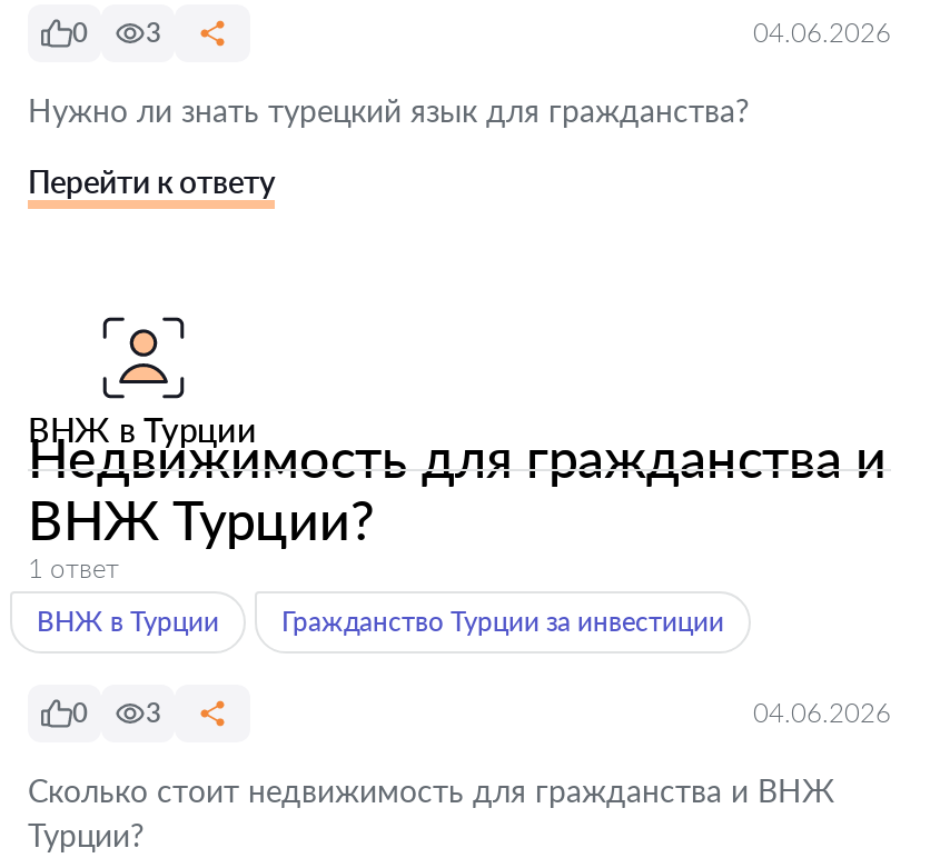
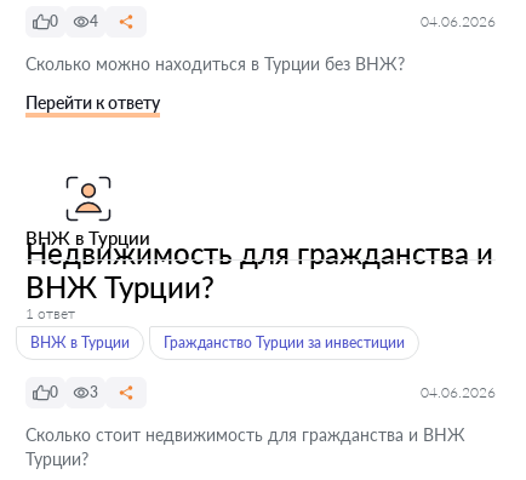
- 0 3
+ 0 4

- Нужно ли знать турецкий язык для гражданства?
+ Сколько можно находиться в Турции без ВНЖ?
